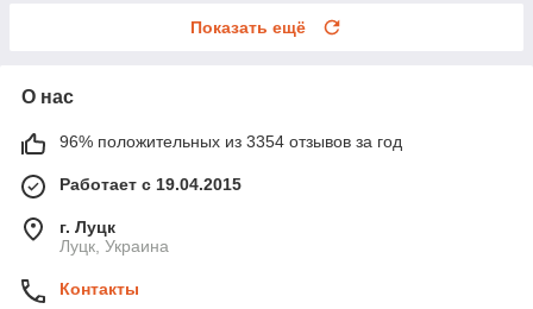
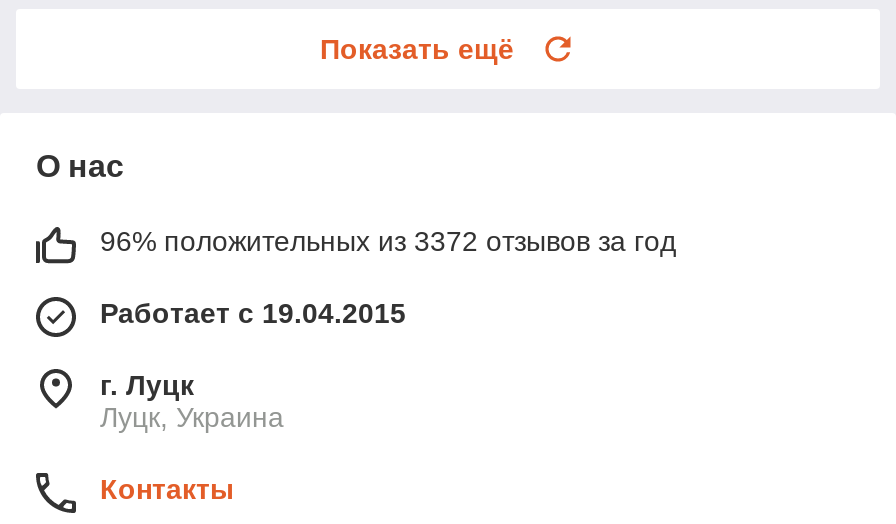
- 96% положительных из 3354 отзывов за год
+ 96% положительных из 3372 отзывов за год
